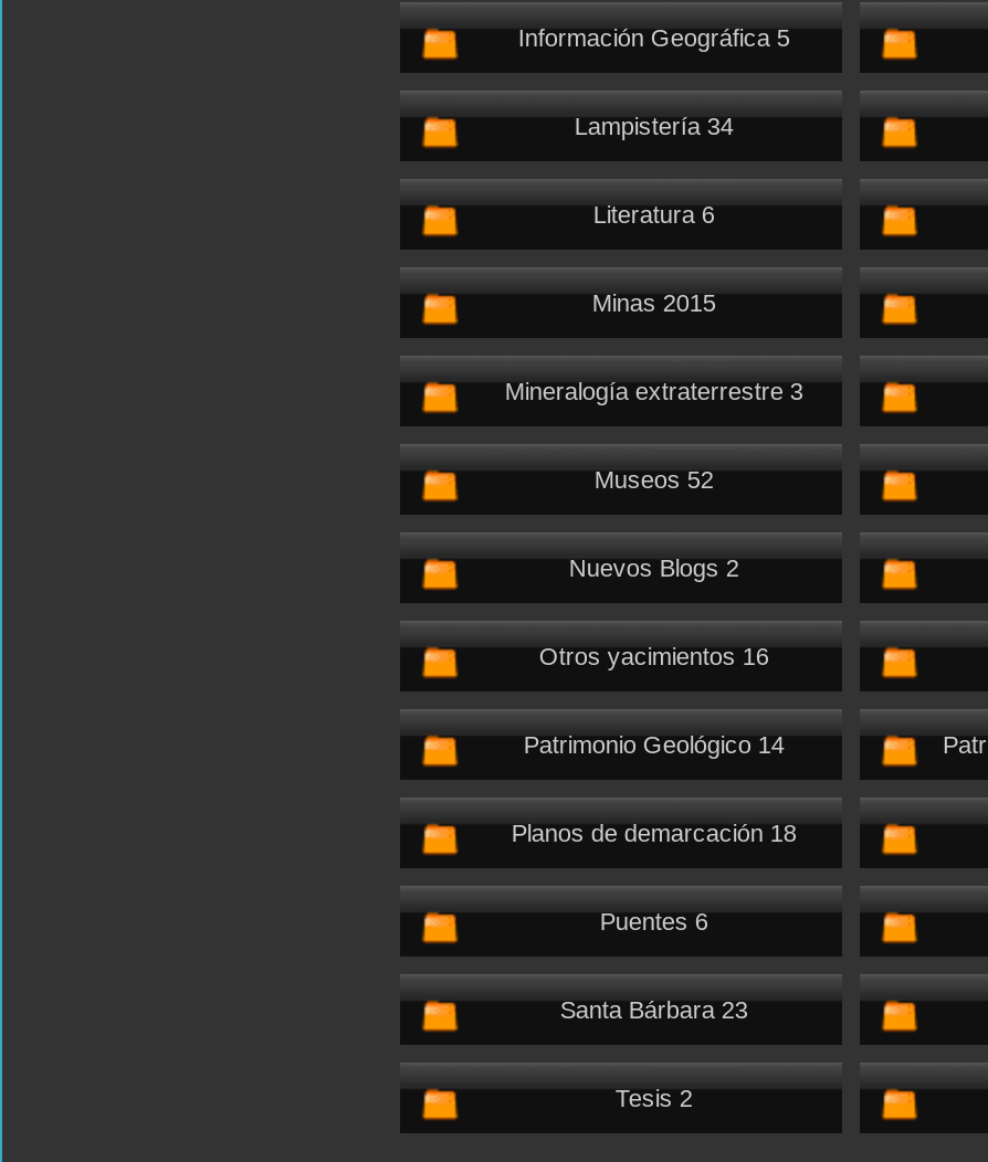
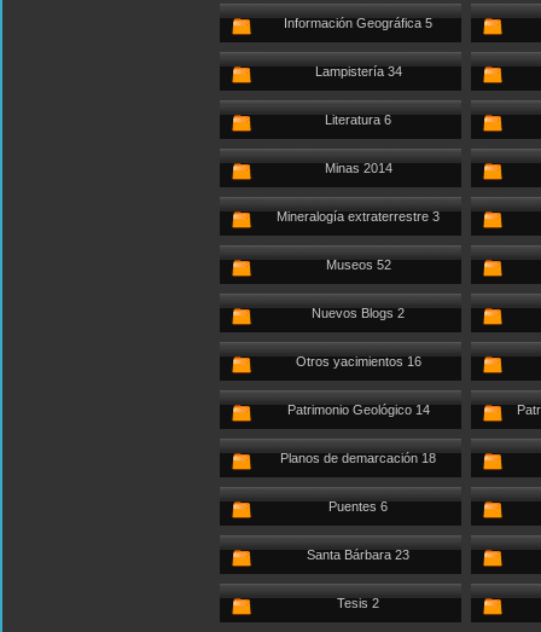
- Minas 2015
+ Minas 2014
